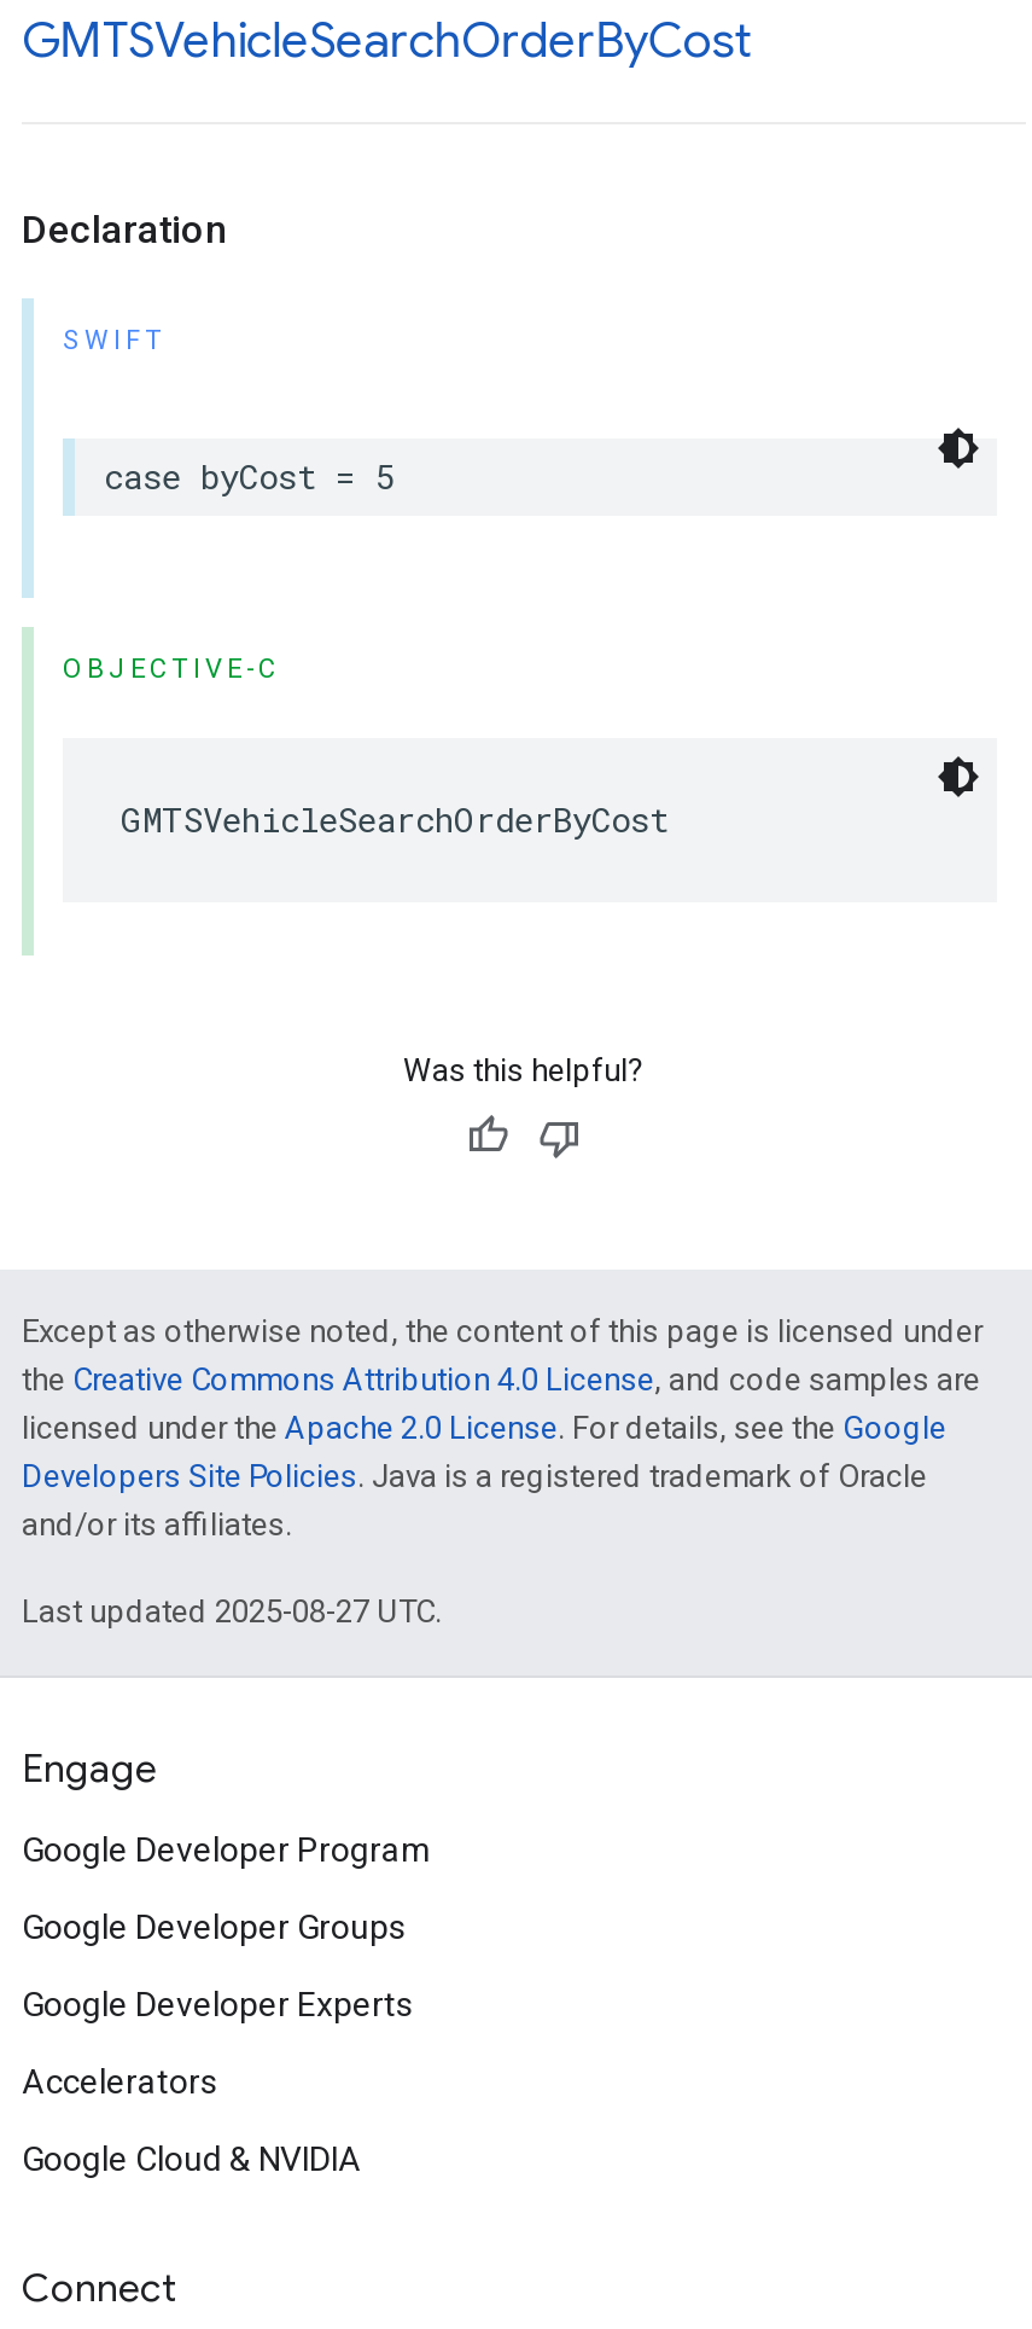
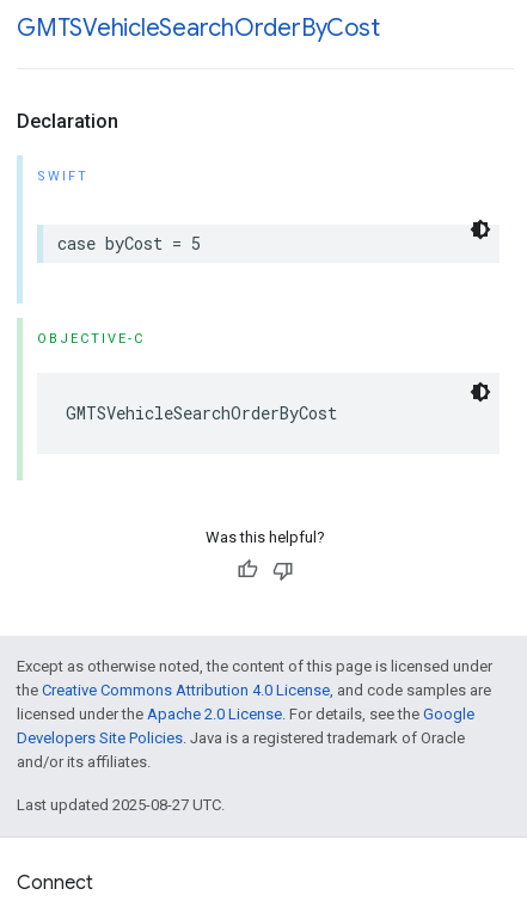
- Engage
- Google Developer Program
- Google Developer Groups
- Google Developer Experts
- Accelerators
- Google Cloud & NVIDIA
